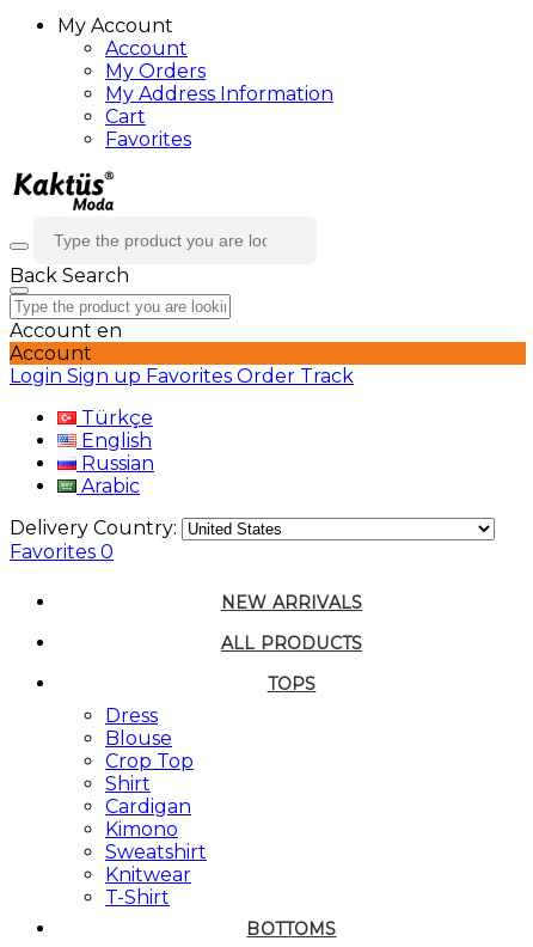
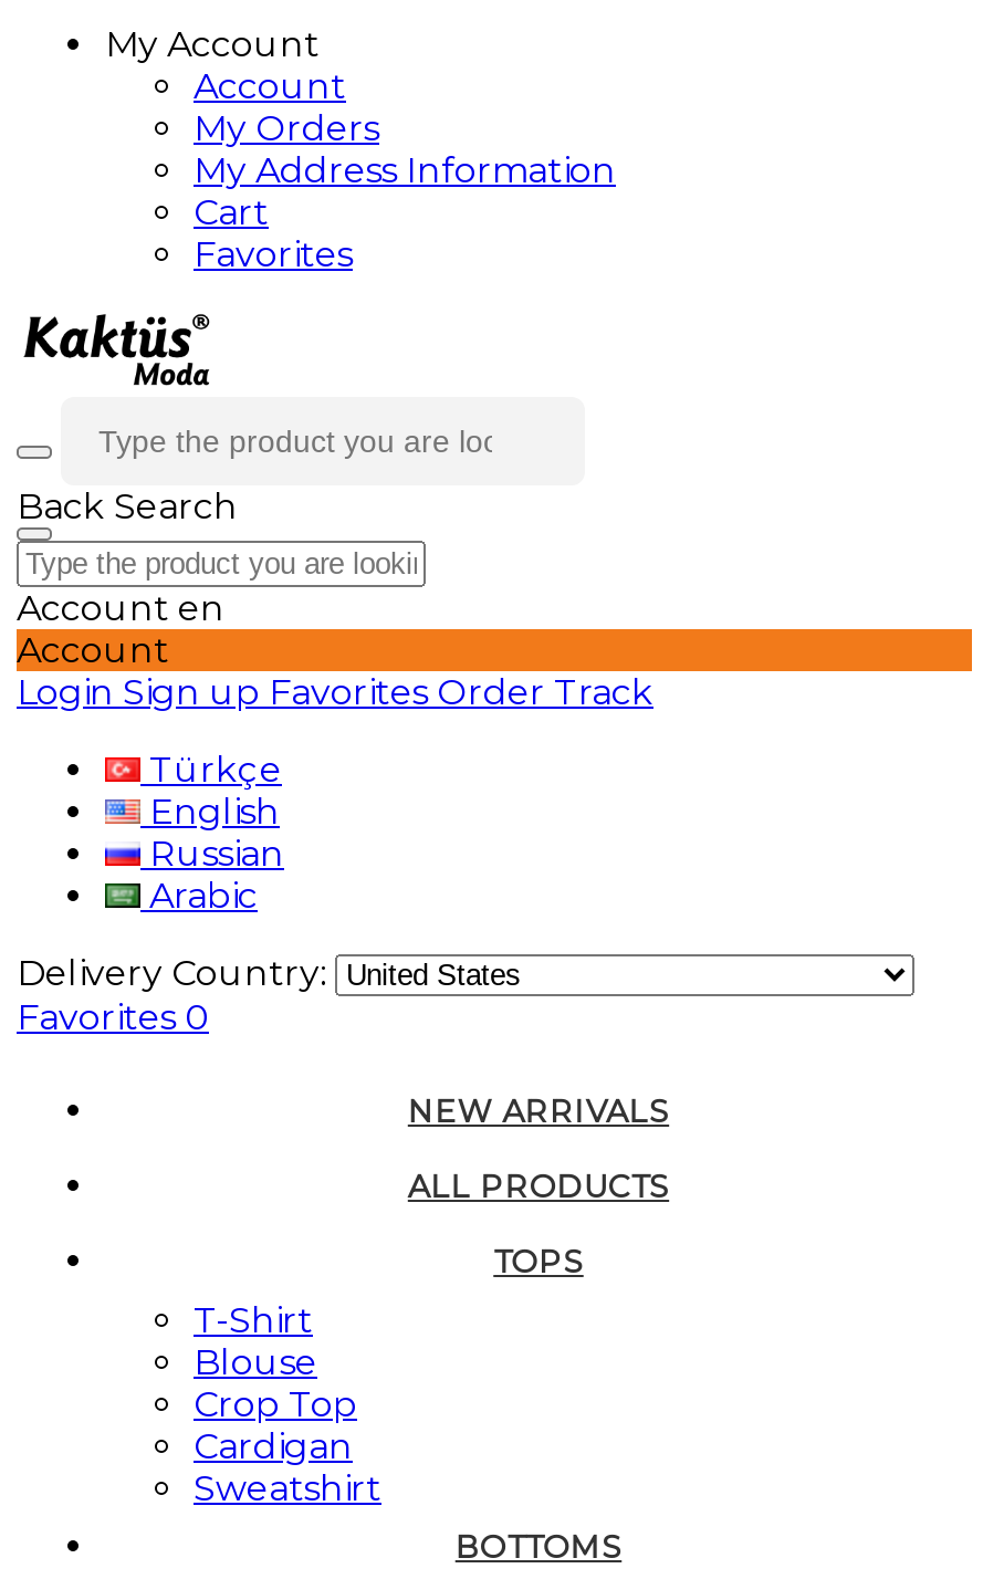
- Dress
+ T-Shirt

- Shirt

- Kimono

- Knitwear
- T-Shirt
